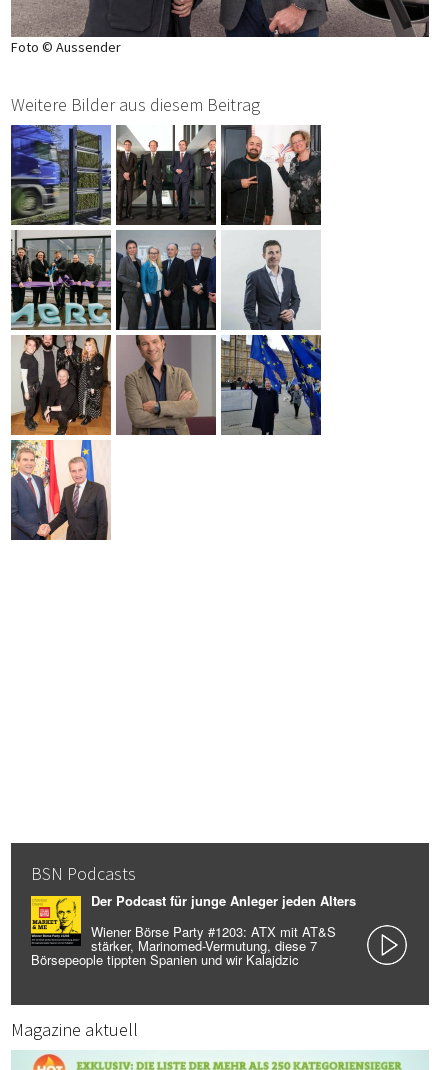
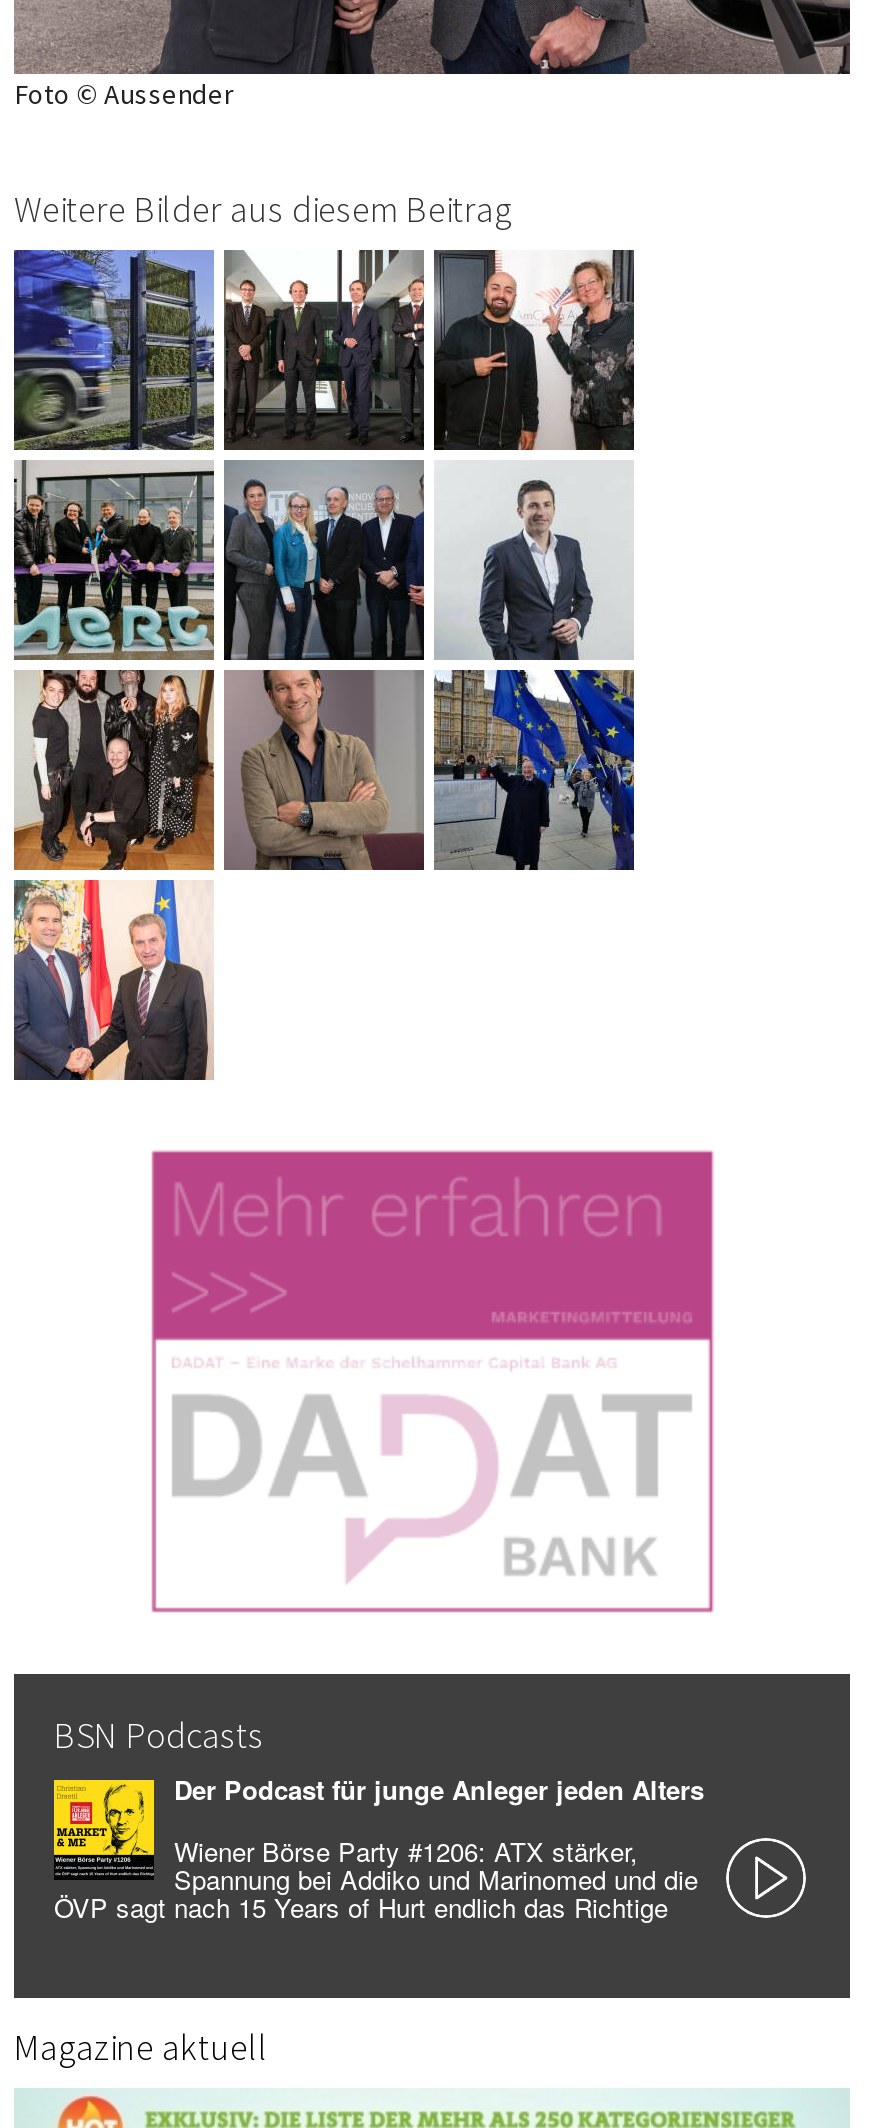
+ [image]

- Wiener Börse Party #1203: ATX mit AT&S
- stärker, Marinomed-Vermutung, diese 7
- Börsepeople tippten Spanien und wir Kalajdzic
+ Wiener Börse Party #1206: ATX stärker,
+ Spannung bei Addiko und Marinomed und die
+ ÖVP sagt nach 15 Years of Hurt endlich das Richtige
